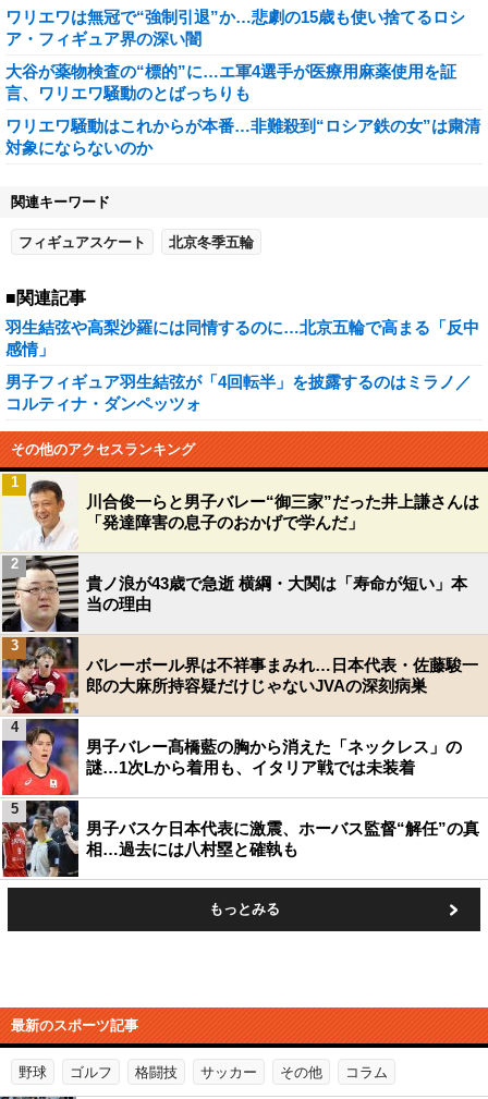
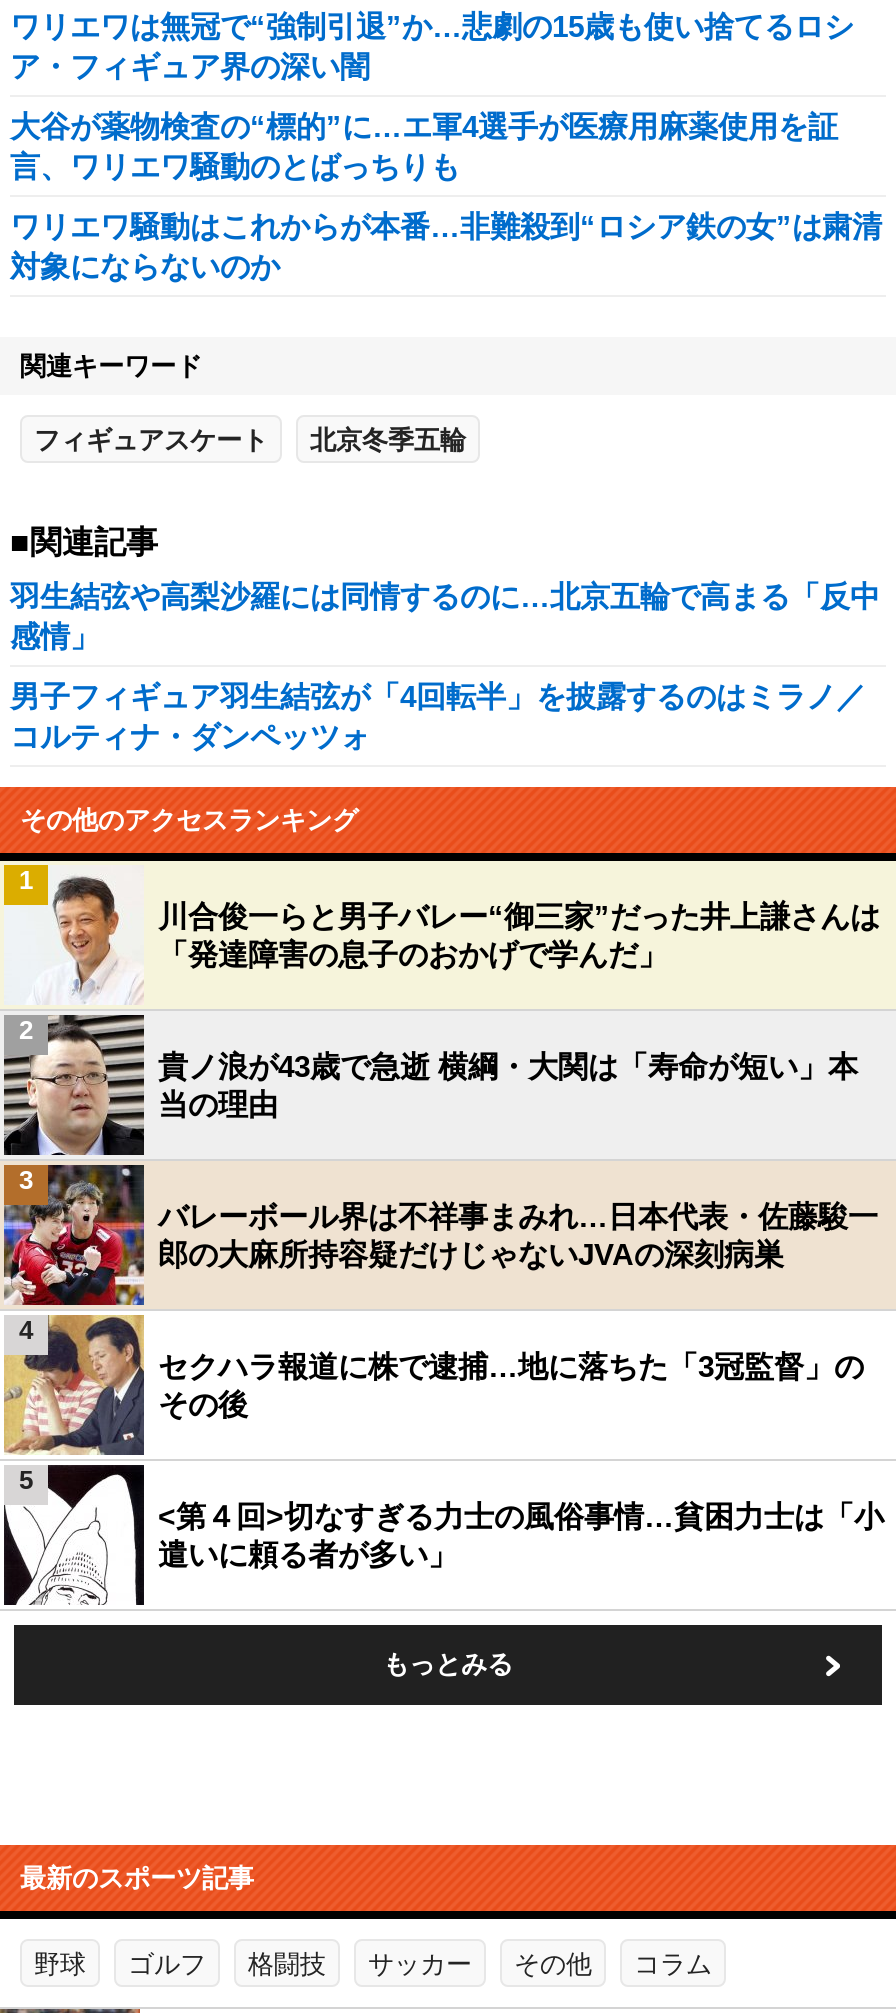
- [image]
- 男子バレー髙橋藍の胸から消えた「ネックレス」の
- 謎…1次Lから着用も、イタリア戦では未装着
+ [image]
+ セクハラ報道に株で逮捕…地に落ちた「3冠監督」の
+ その後

- 男子バスケ日本代表に激震、ホーバス監督“解任”の真
- 相…過去には八村塁と確執も
+ <第４回>切なすぎる力士の風俗事情…貧困力士は「小
+ 遣いに頼る者が多い」
